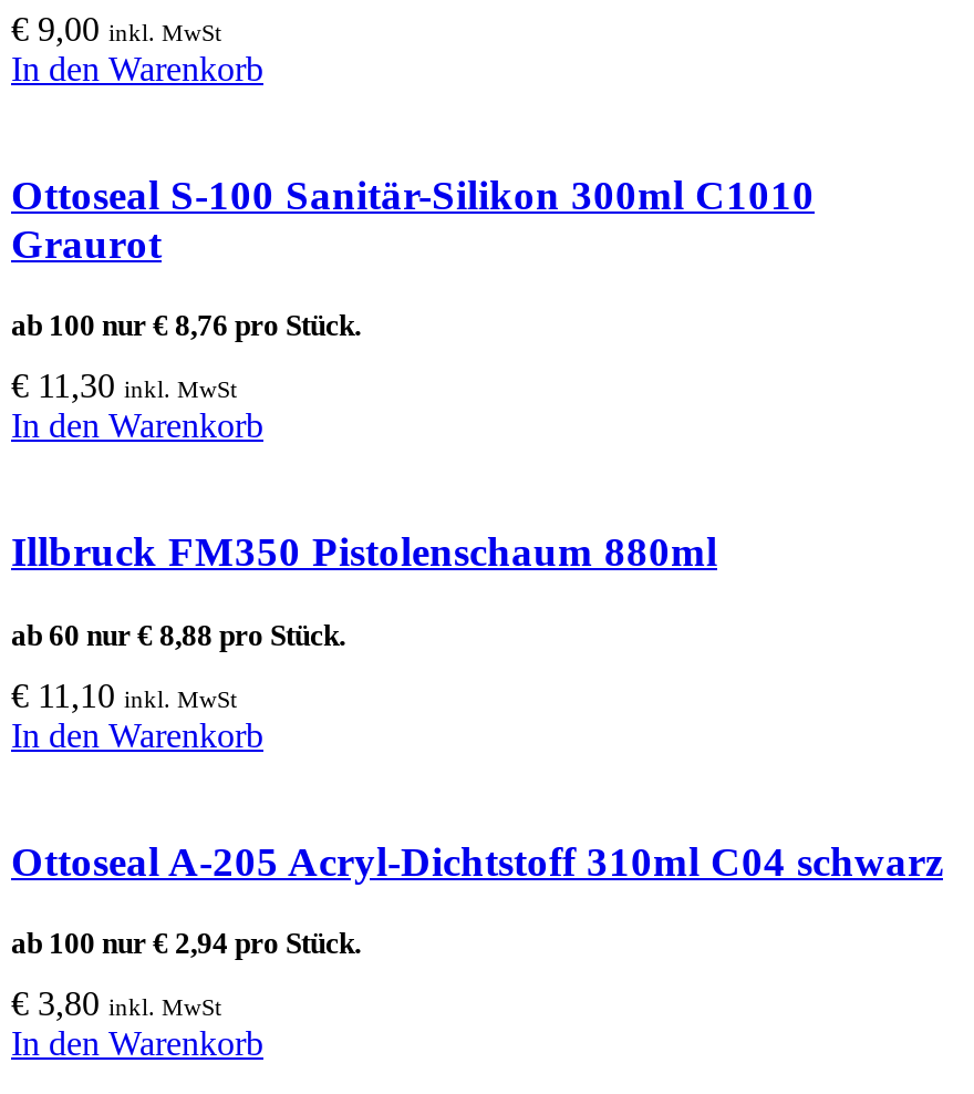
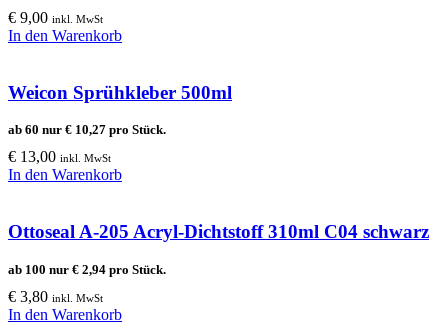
- Ottoseal S-100 Sanitär-Silikon 300ml C1010
- Graurot
- ab 100 nur €8,76 pro Stück.
- €11,30 inkl. MwSt
- In den Warenkorb
- Illbruck FM350 Pistolenschaum 880ml
- ab 60 nur €8,88 pro Stück.
- €11,10 inkl. MwSt
+ Weicon Sprühkleber 500ml
+ ab 60 nur €10,27 pro Stück.
+ €13,00 inkl. MwSt
